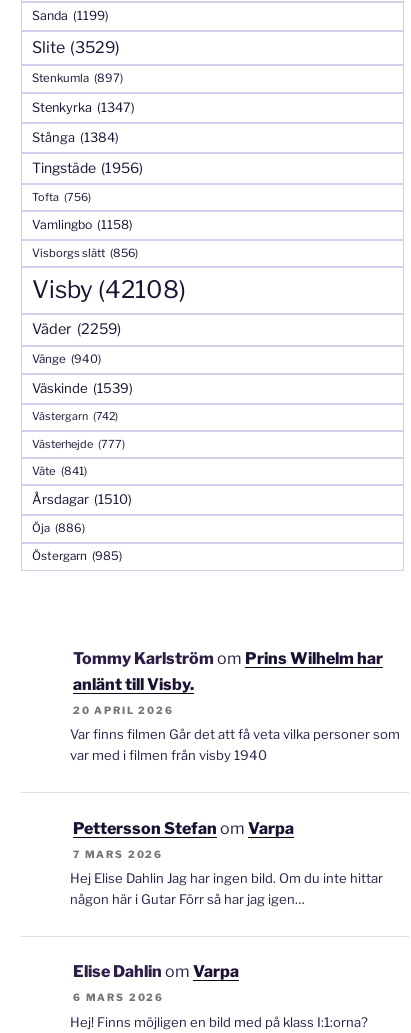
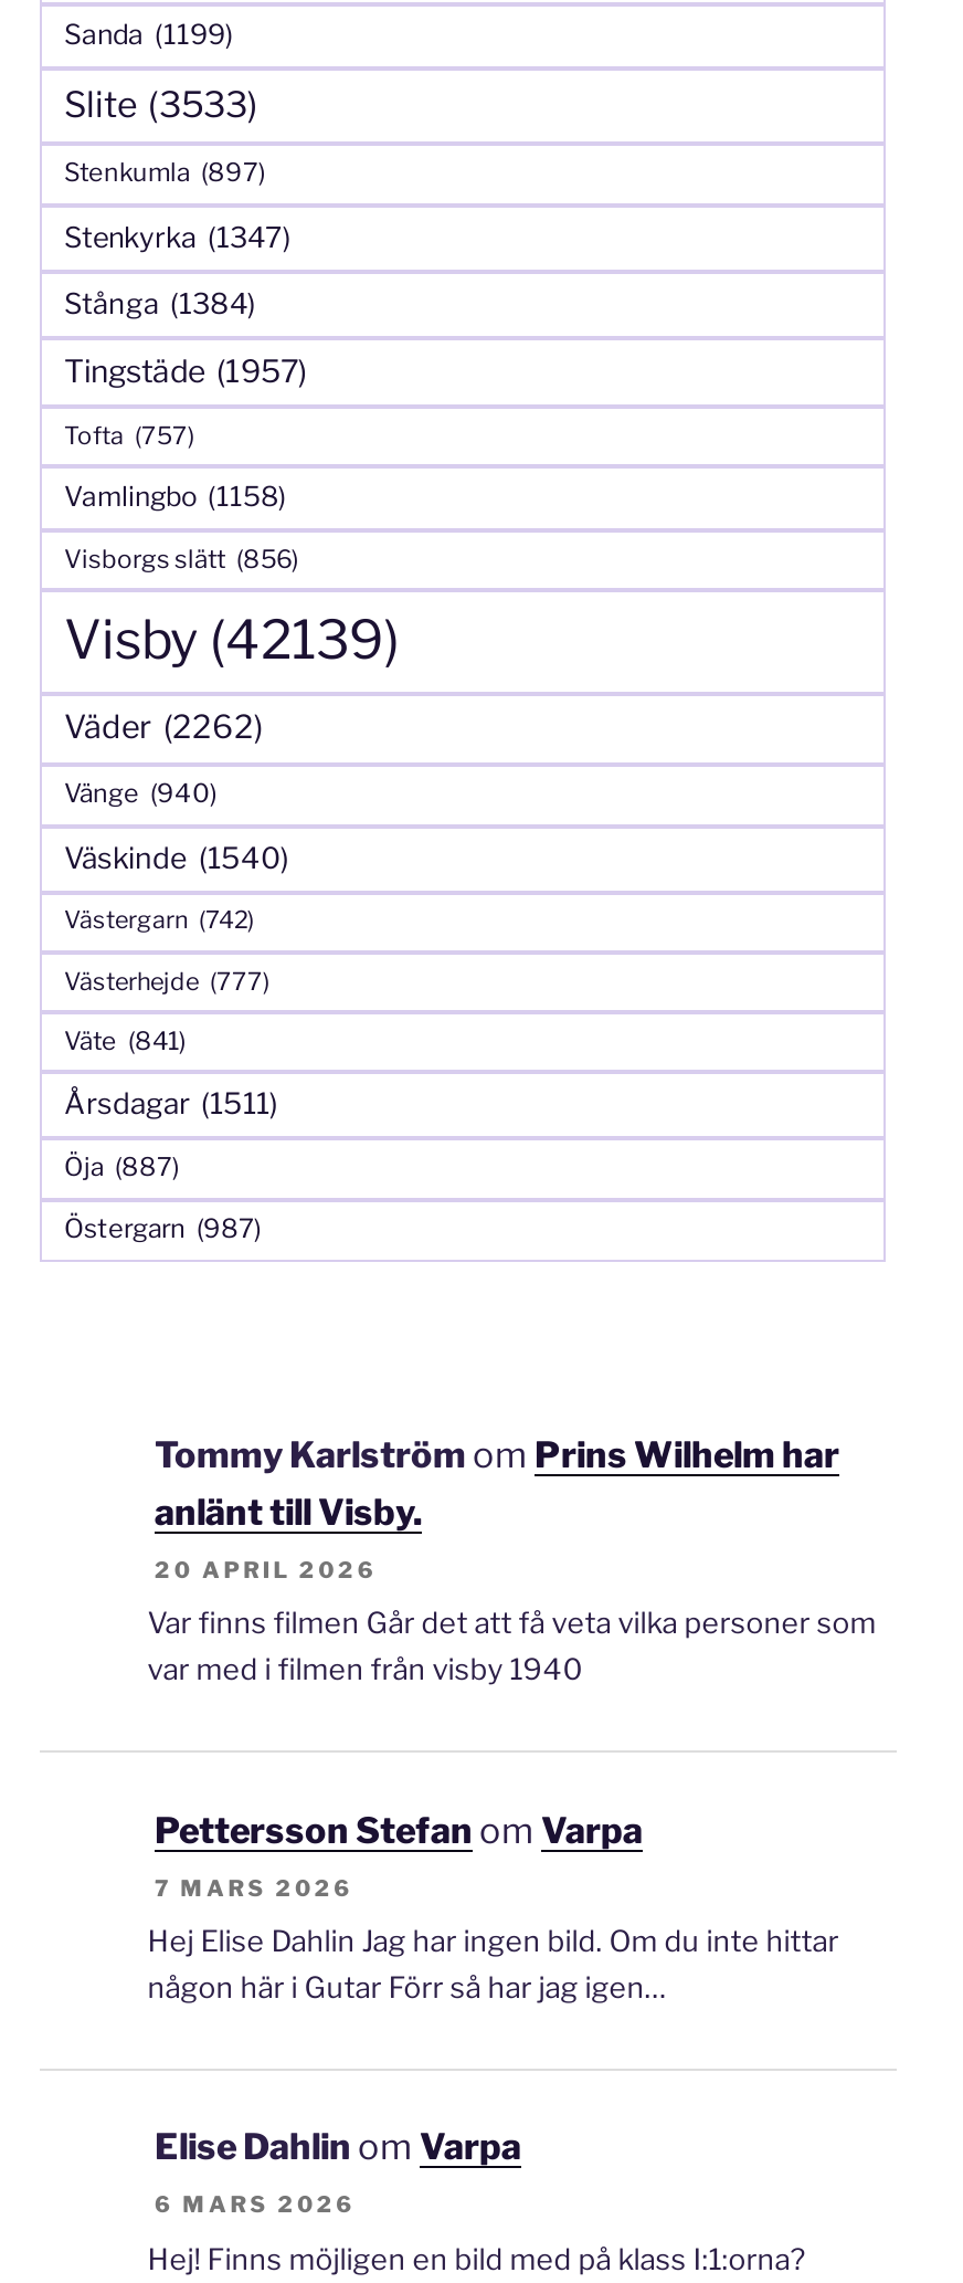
- Slite (3529)
+ Slite (3533)

- Tingstäde (1956)
+ Tingstäde (1957)

- Tofta (756)
+ Tofta (757)

- Visby (42108)
+ Visby (42139)

- Väder (2259)
+ Väder (2262)

- Väskinde (1539)
+ Väskinde (1540)

- Årsdagar (1510)
+ Årsdagar (1511)

- Öja (886)
+ Öja (887)

- Östergarn (985)
+ Östergarn (987)
